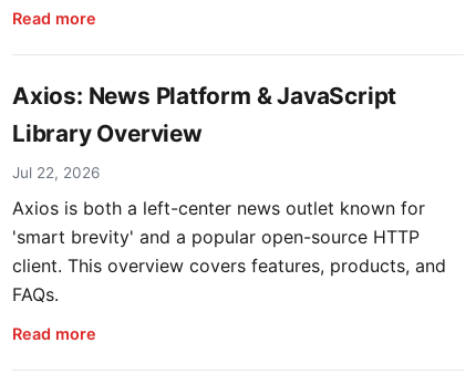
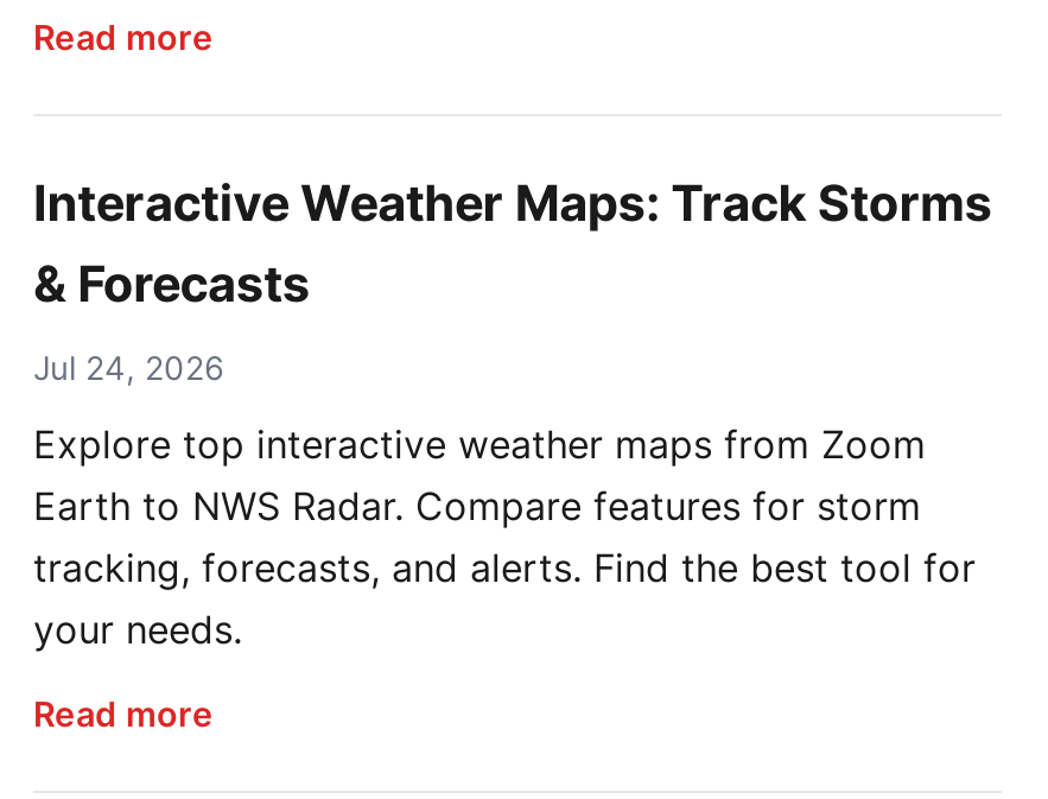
- Axios: News Platform & JavaScript
- Library Overview
+ Interactive Weather Maps: Track Storms
+ & Forecasts

- Jul 22, 2026
+ Jul 24, 2026

- Axios is both a left-center news outlet known for
- 'smart brevity' and a popular open-source HTTP
- client. This overview covers features, products, and
- FAQs.
+ Explore top interactive weather maps from Zoom
+ Earth to NWS Radar. Compare features for storm
+ tracking, forecasts, and alerts. Find the best tool for
+ your needs.
